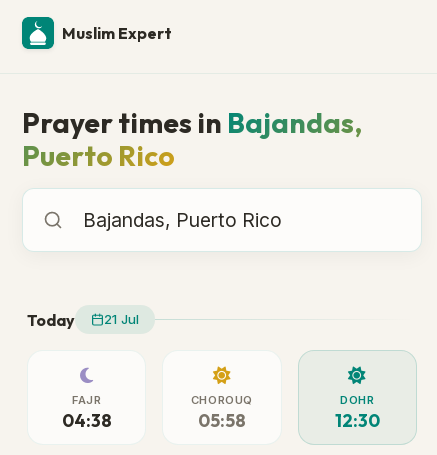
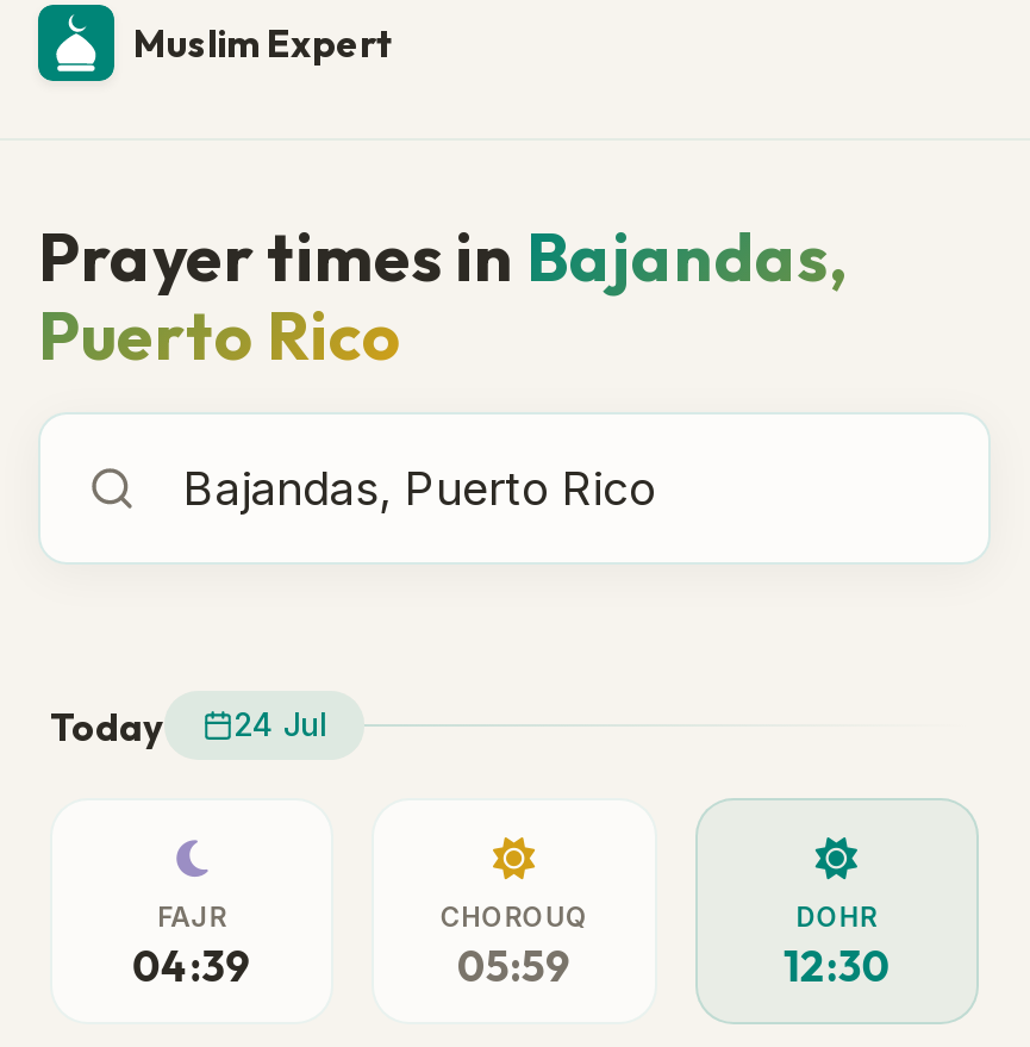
- Today 21 Jul
+ Today 24 Jul

- 04:38
+ 04:39

- 05:58
+ 05:59
